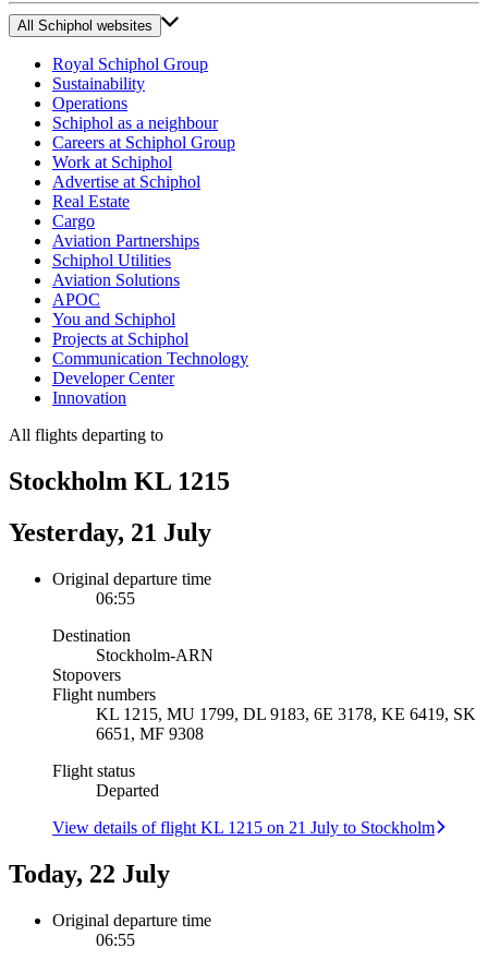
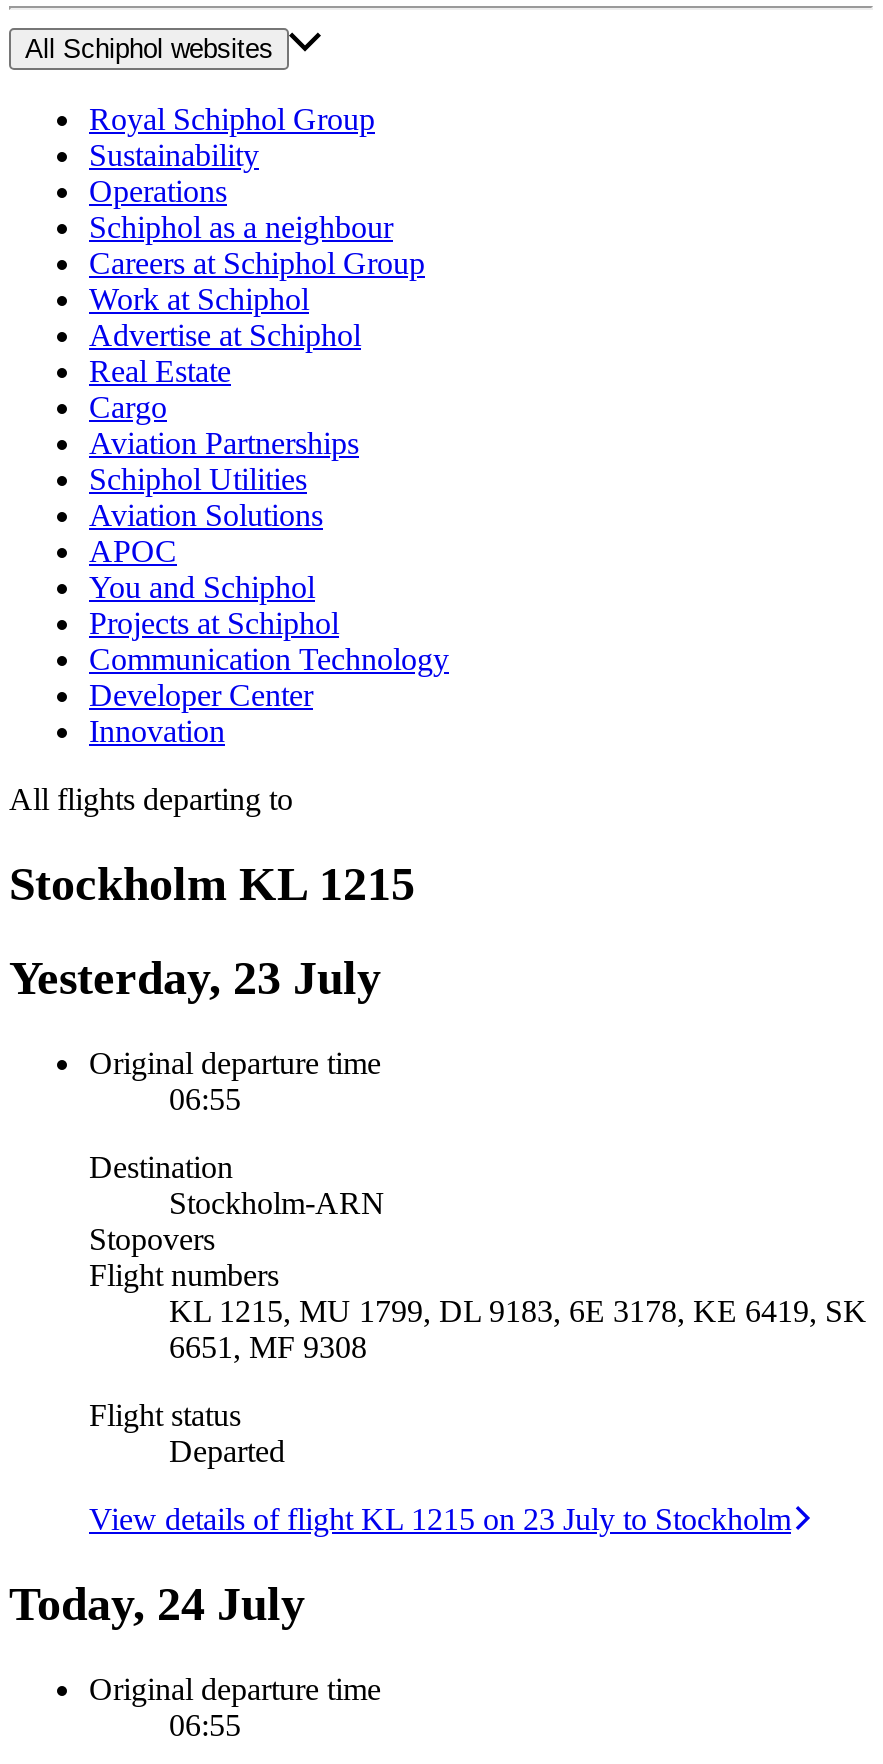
- Yesterday, 21 July
+ Yesterday, 23 July

- View details of flight KL 1215 on 21 July to Stockholm
+ View details of flight KL 1215 on 23 July to Stockholm

- Today, 22 July
+ Today, 24 July
